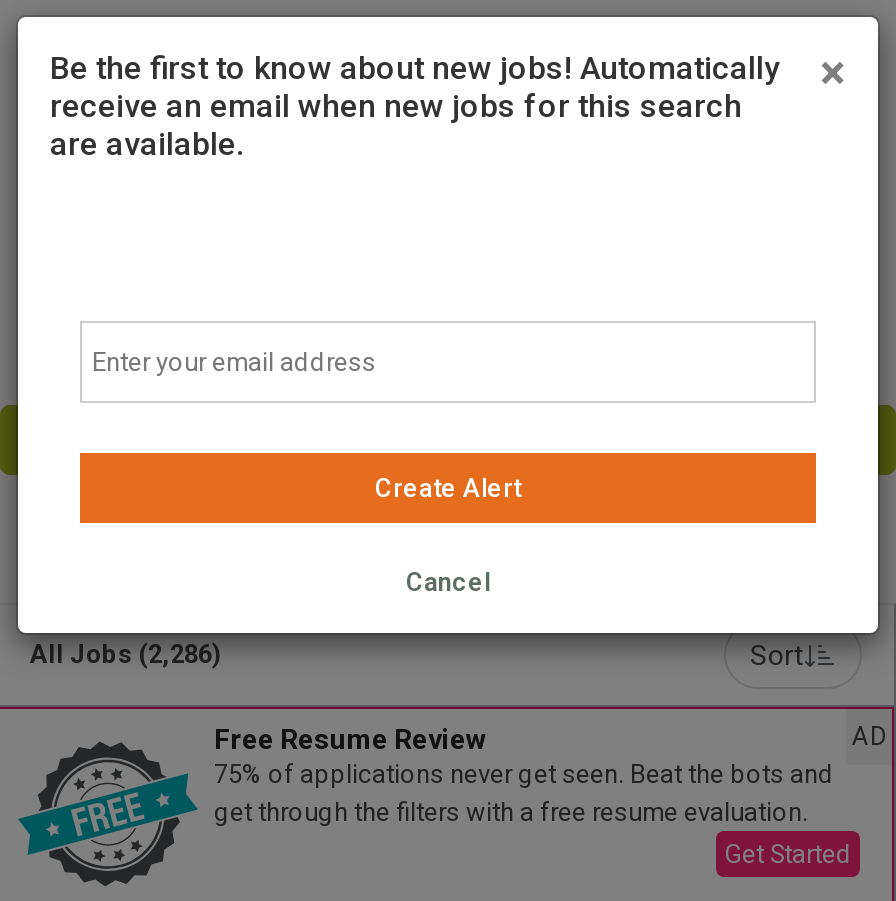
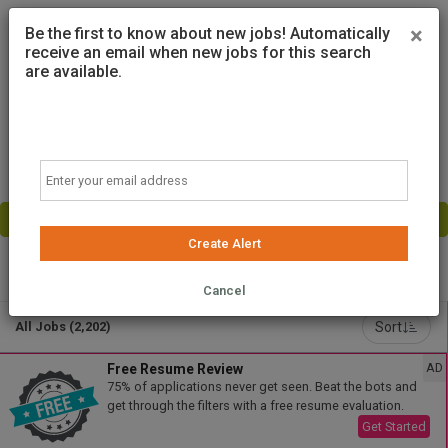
- All Jobs (2,286)
+ All Jobs (2,202)
